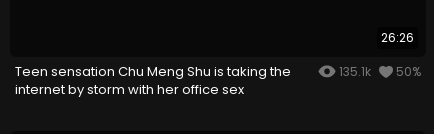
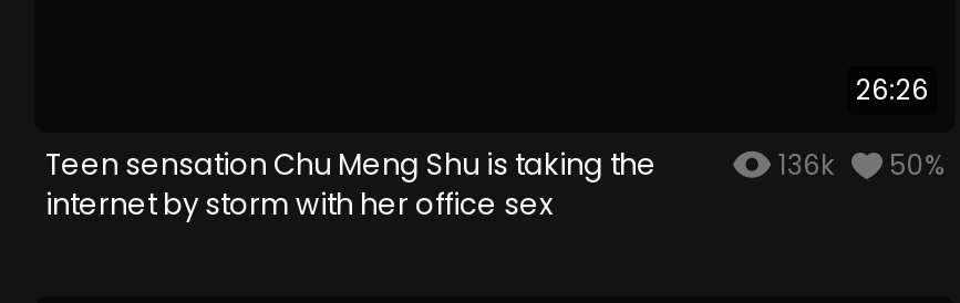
- 135.1k 50%
+ 136k 50%
